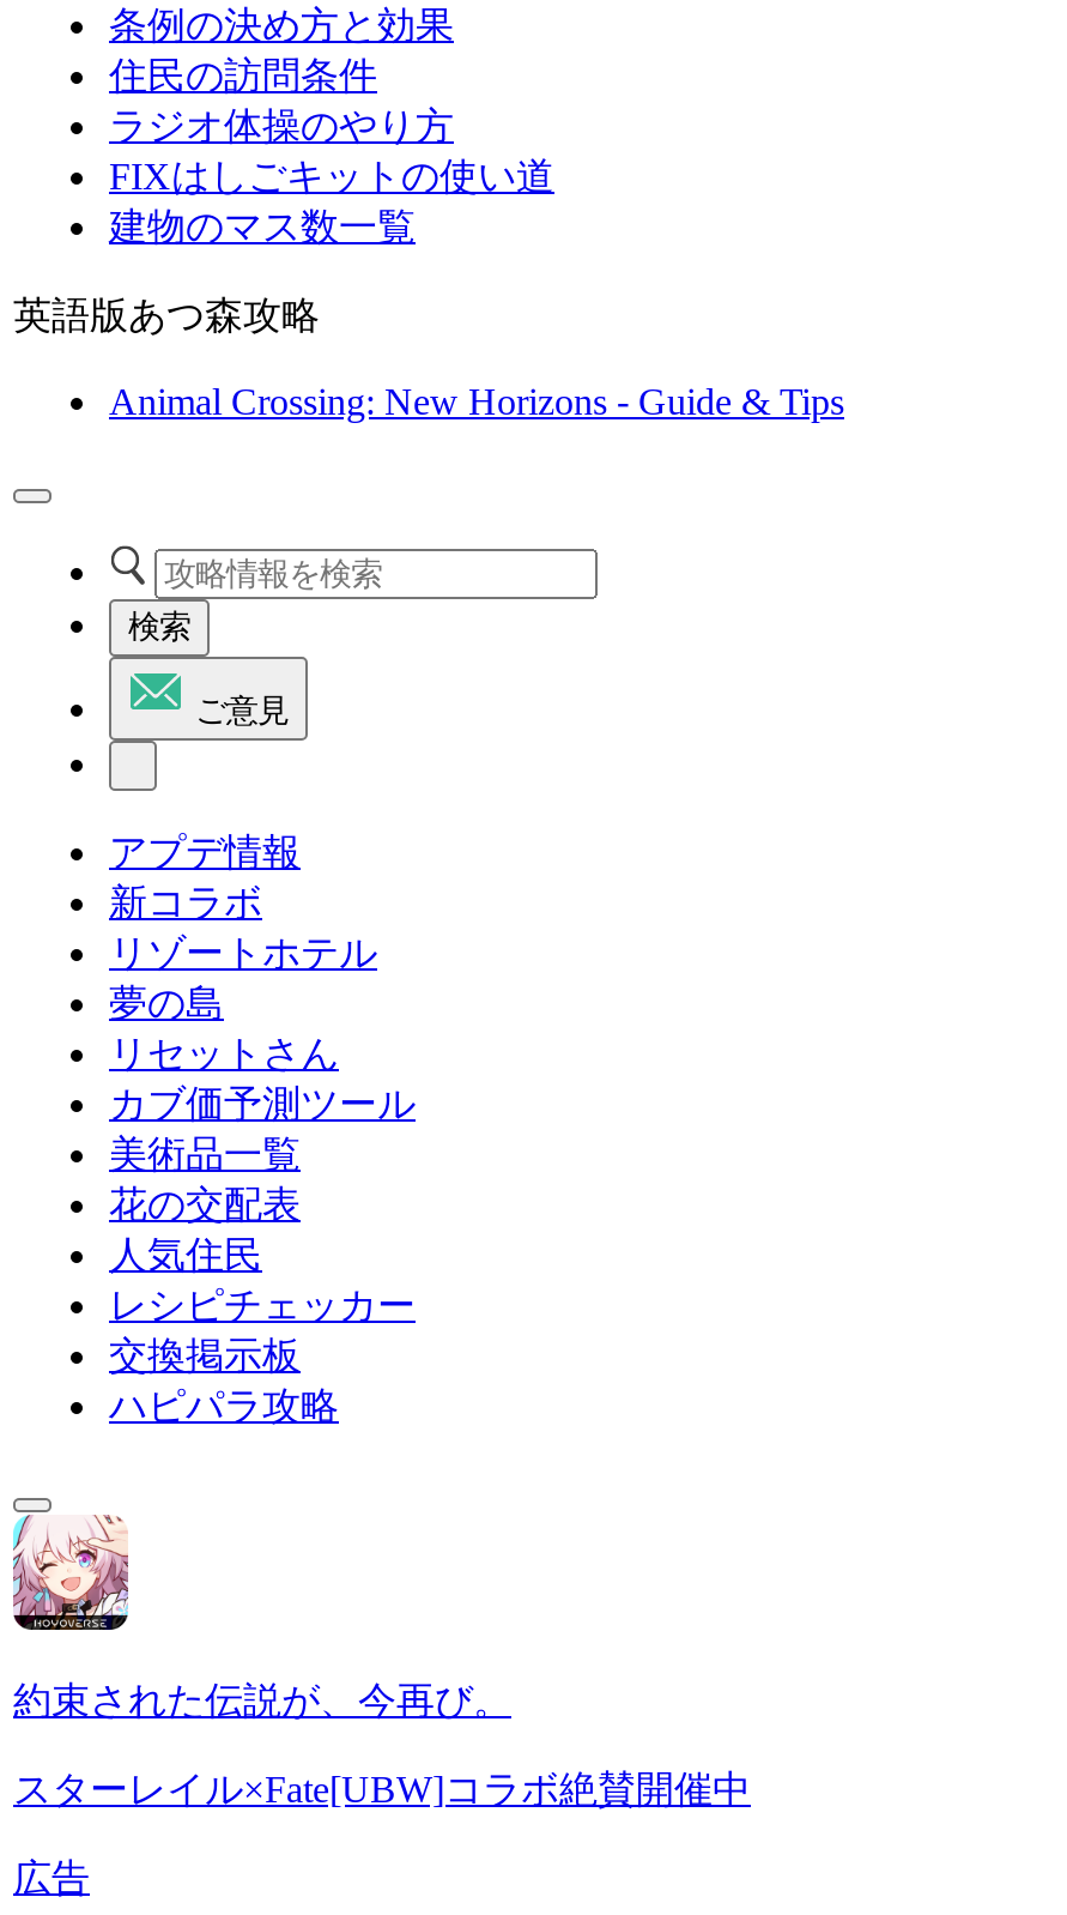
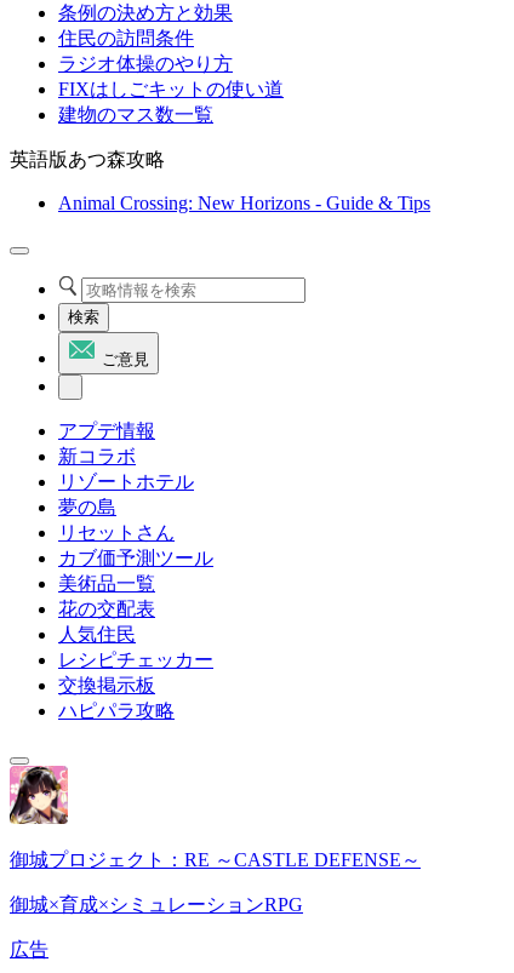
- [image]
- 約束された伝説が、今再び。
+ [image]
+ 御城プロジェクト：RE ～CASTLE DEFENSE～

- スターレイル×Fate[UBW]コラボ絶賛開催中
+ 御城×育成×シミュレーションRPG
